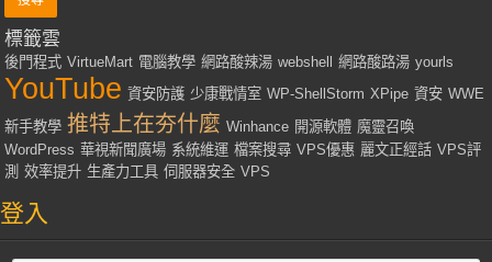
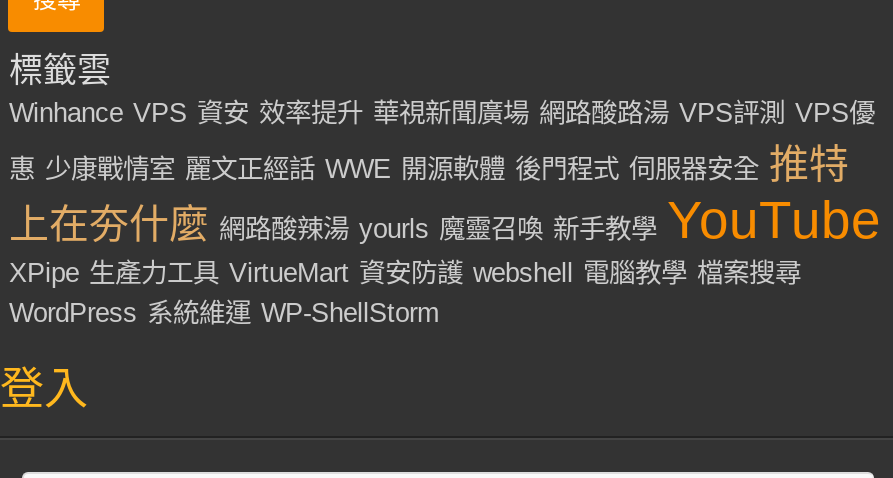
- 後門程式 VirtueMart 電腦教學 網路酸辣湯 webshell 網路酸路湯 yourls
- YouTube 資安防護 少康戰情室 WP-ShellStorm XPipe 資安 WWE
- 新手教學 推特上在夯什麼 Winhance 開源軟體 魔靈召喚
- WordPress 華視新聞廣場 系統維運 檔案搜尋 VPS優惠 麗文正經話 VPS評
- 測 效率提升 生產力工具 伺服器安全 VPS
+ Winhance VPS 資安 效率提升 華視新聞廣場 網路酸路湯 VPS評測 VPS優
+ 惠 少康戰情室 麗文正經話 WWE 開源軟體 後門程式 伺服器安全 推特
+ 上在夯什麼 網路酸辣湯 yourls 魔靈召喚 新手教學 YouTube
+ XPipe 生產力工具 VirtueMart 資安防護 webshell 電腦教學 檔案搜尋
+ WordPress 系統維運 WP-ShellStorm
